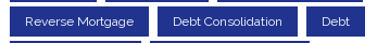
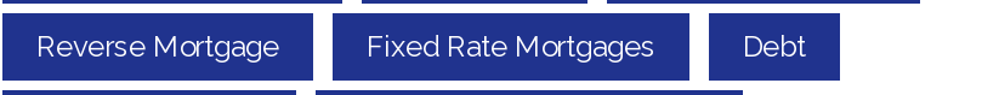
- Debt Consolidation
+ Fixed Rate Mortgages
